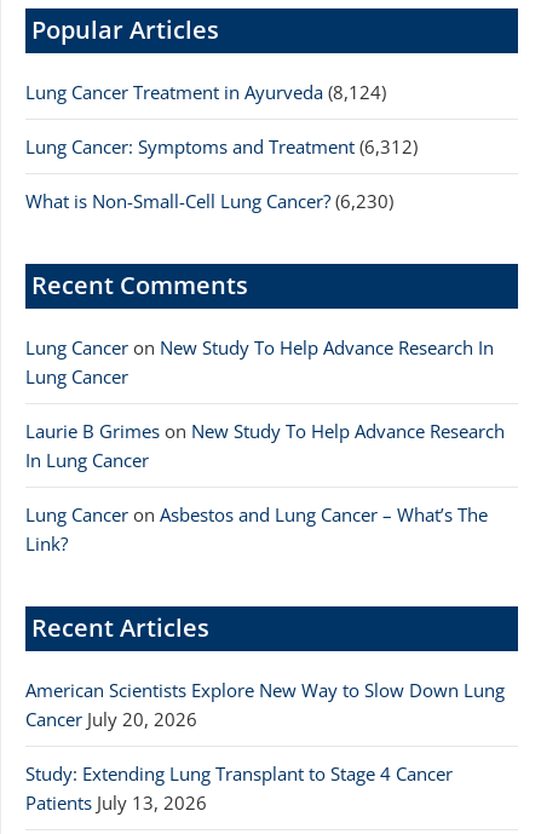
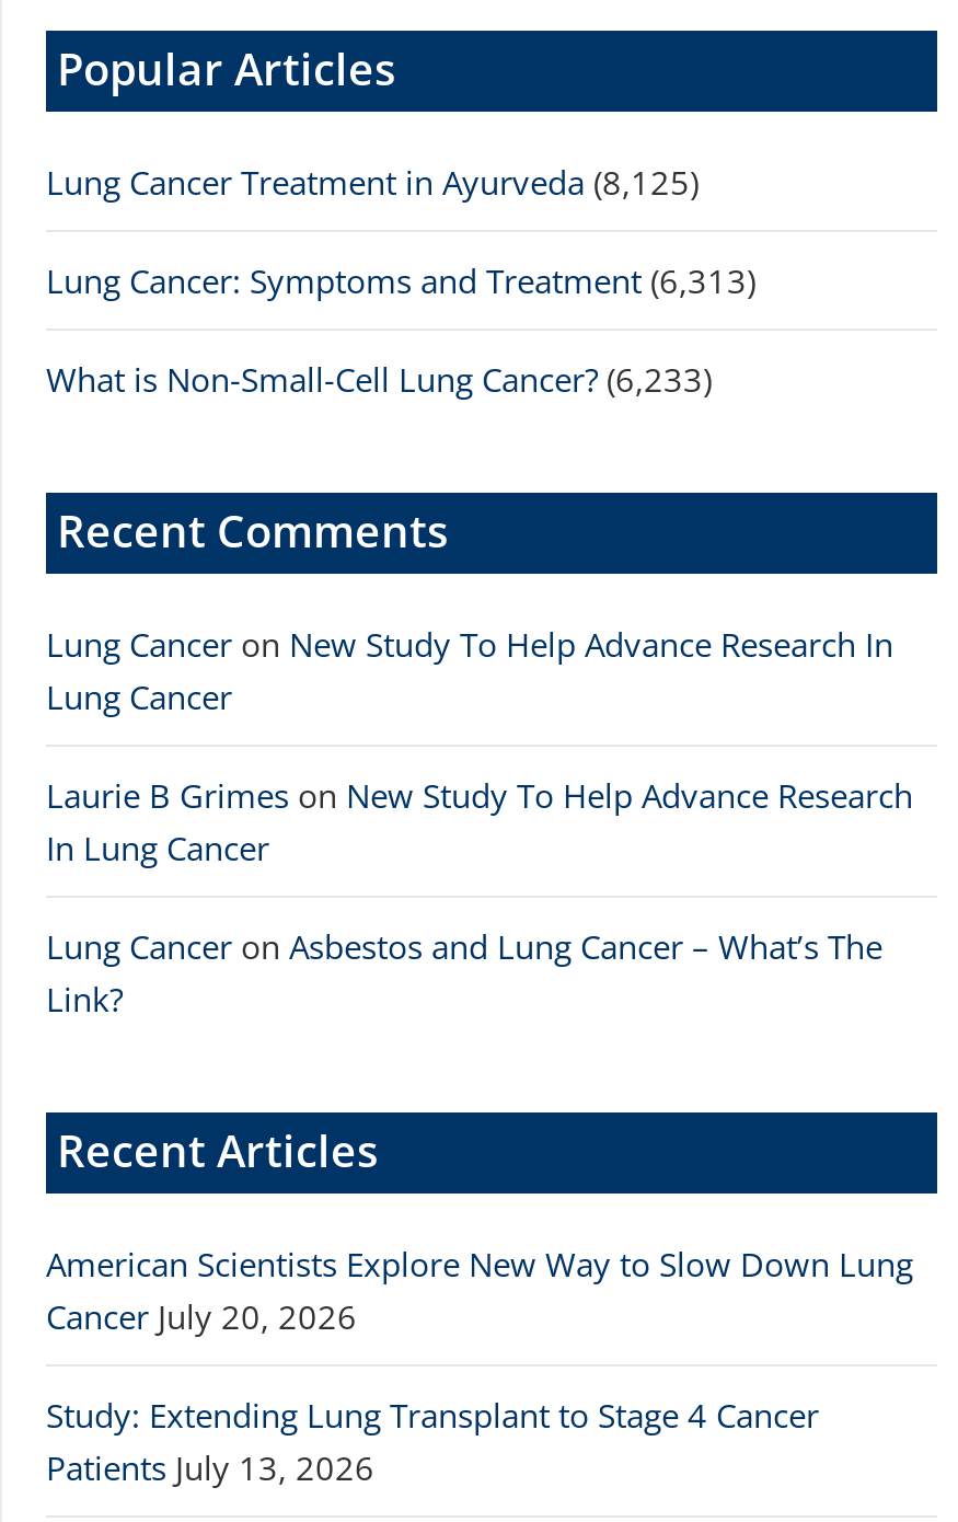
- Lung Cancer Treatment in Ayurveda (8,124)
+ Lung Cancer Treatment in Ayurveda (8,125)

- Lung Cancer: Symptoms and Treatment (6,312)
+ Lung Cancer: Symptoms and Treatment (6,313)

- What is Non-Small-Cell Lung Cancer? (6,230)
+ What is Non-Small-Cell Lung Cancer? (6,233)
